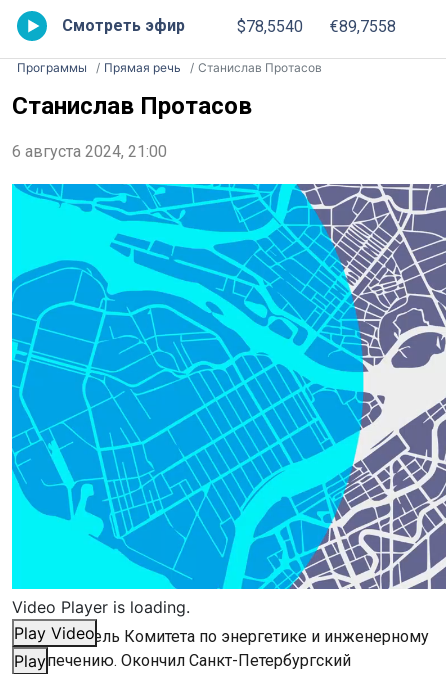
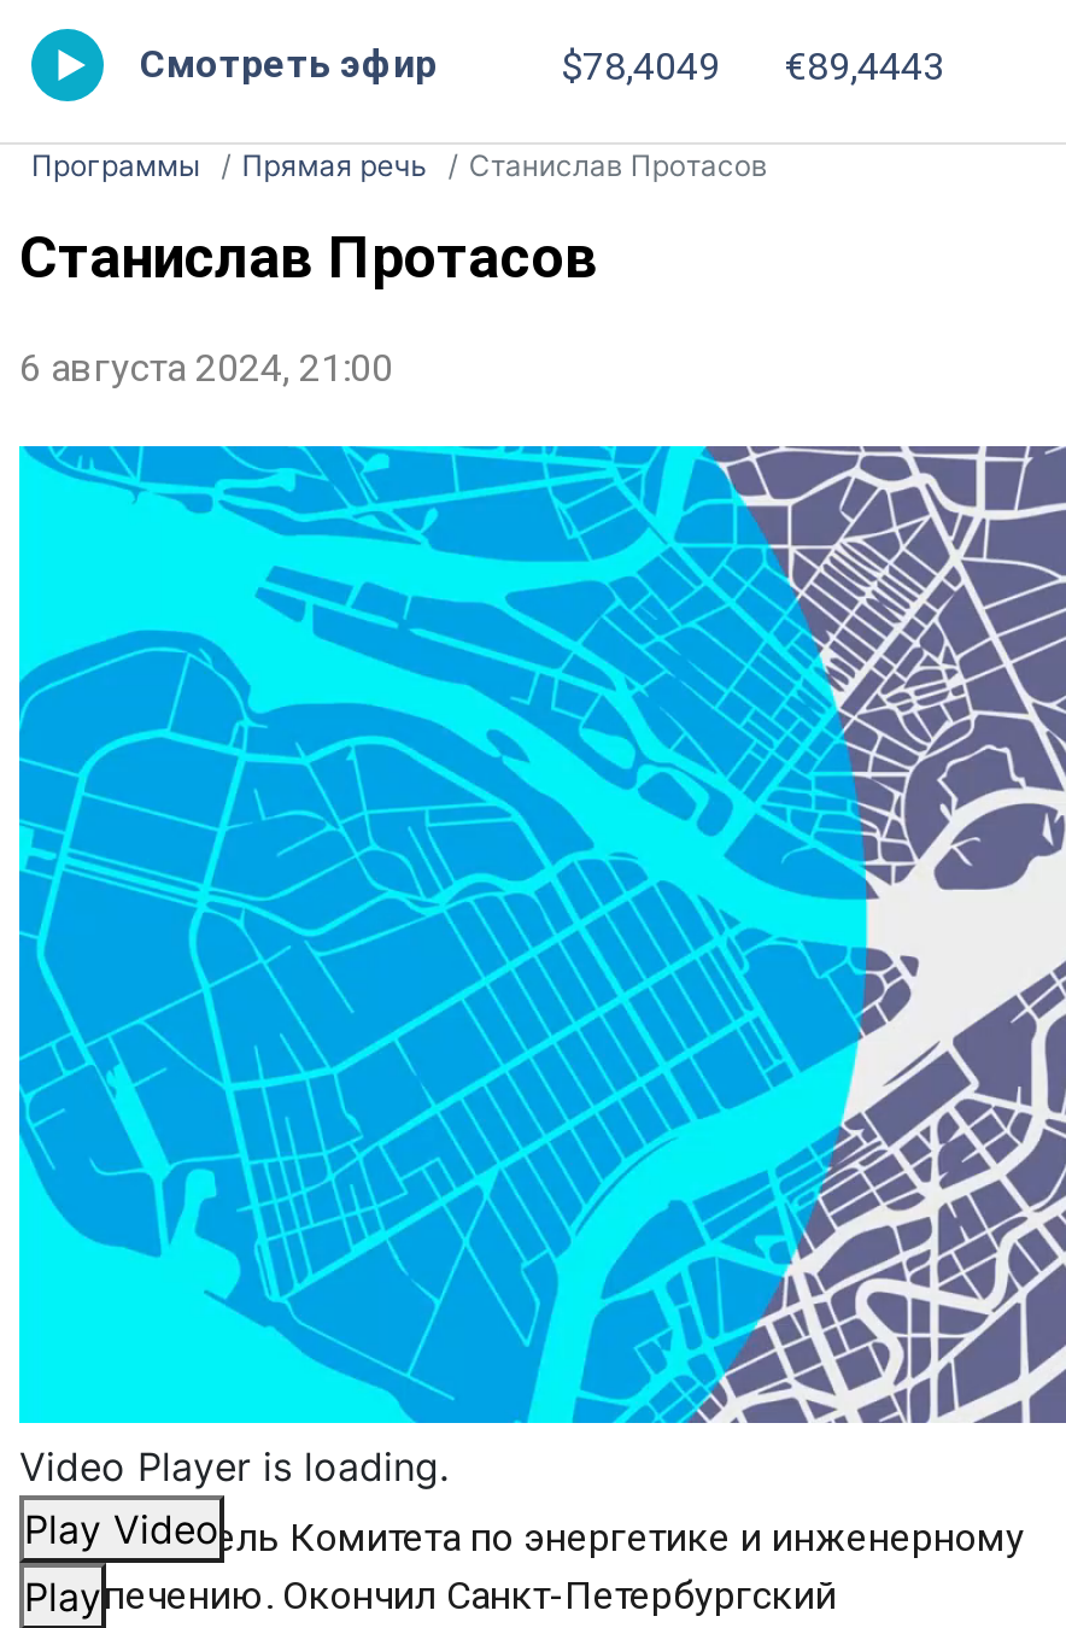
- $78,5540
+ $78,4049

- €89,7558
+ €89,4443
